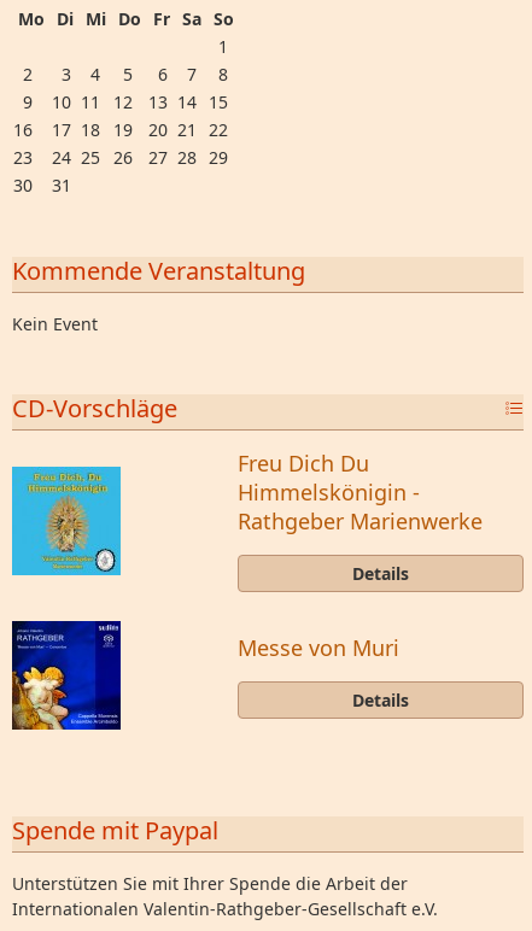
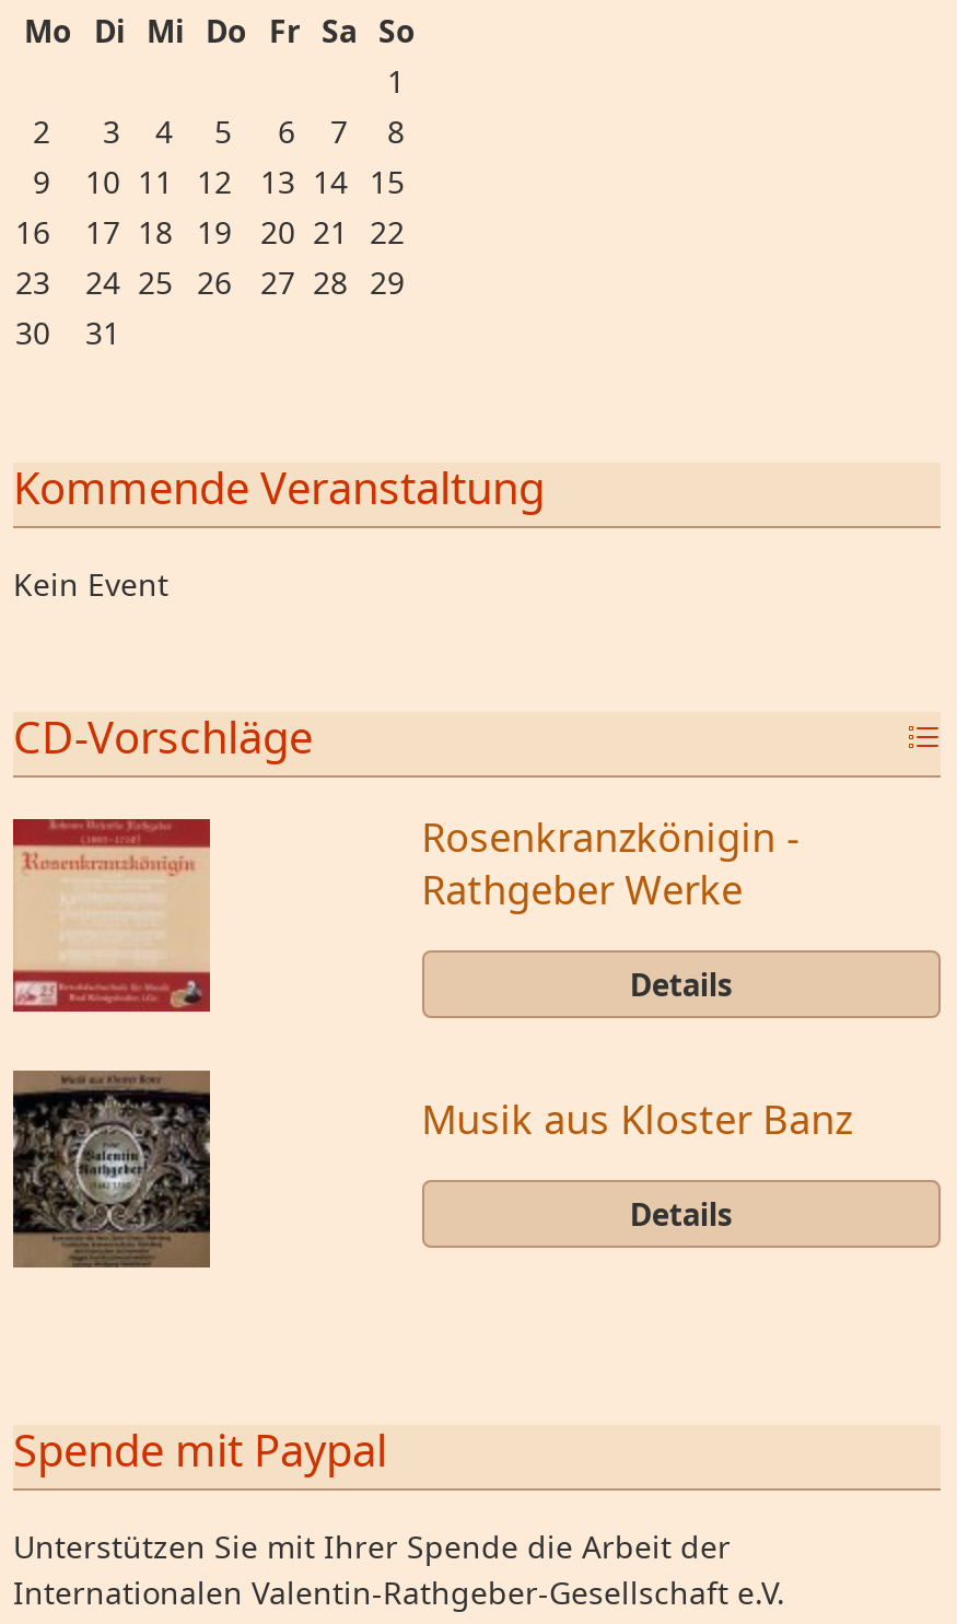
- Freu Dich Du
- Himmelskönigin -
- Rathgeber Marienwerke
+ Rosenkranzkönigin -
+ Rathgeber Werke

- [image]
+ [image]

- [image]
+ [image]

- Messe von Muri
+ Musik aus Kloster Banz
